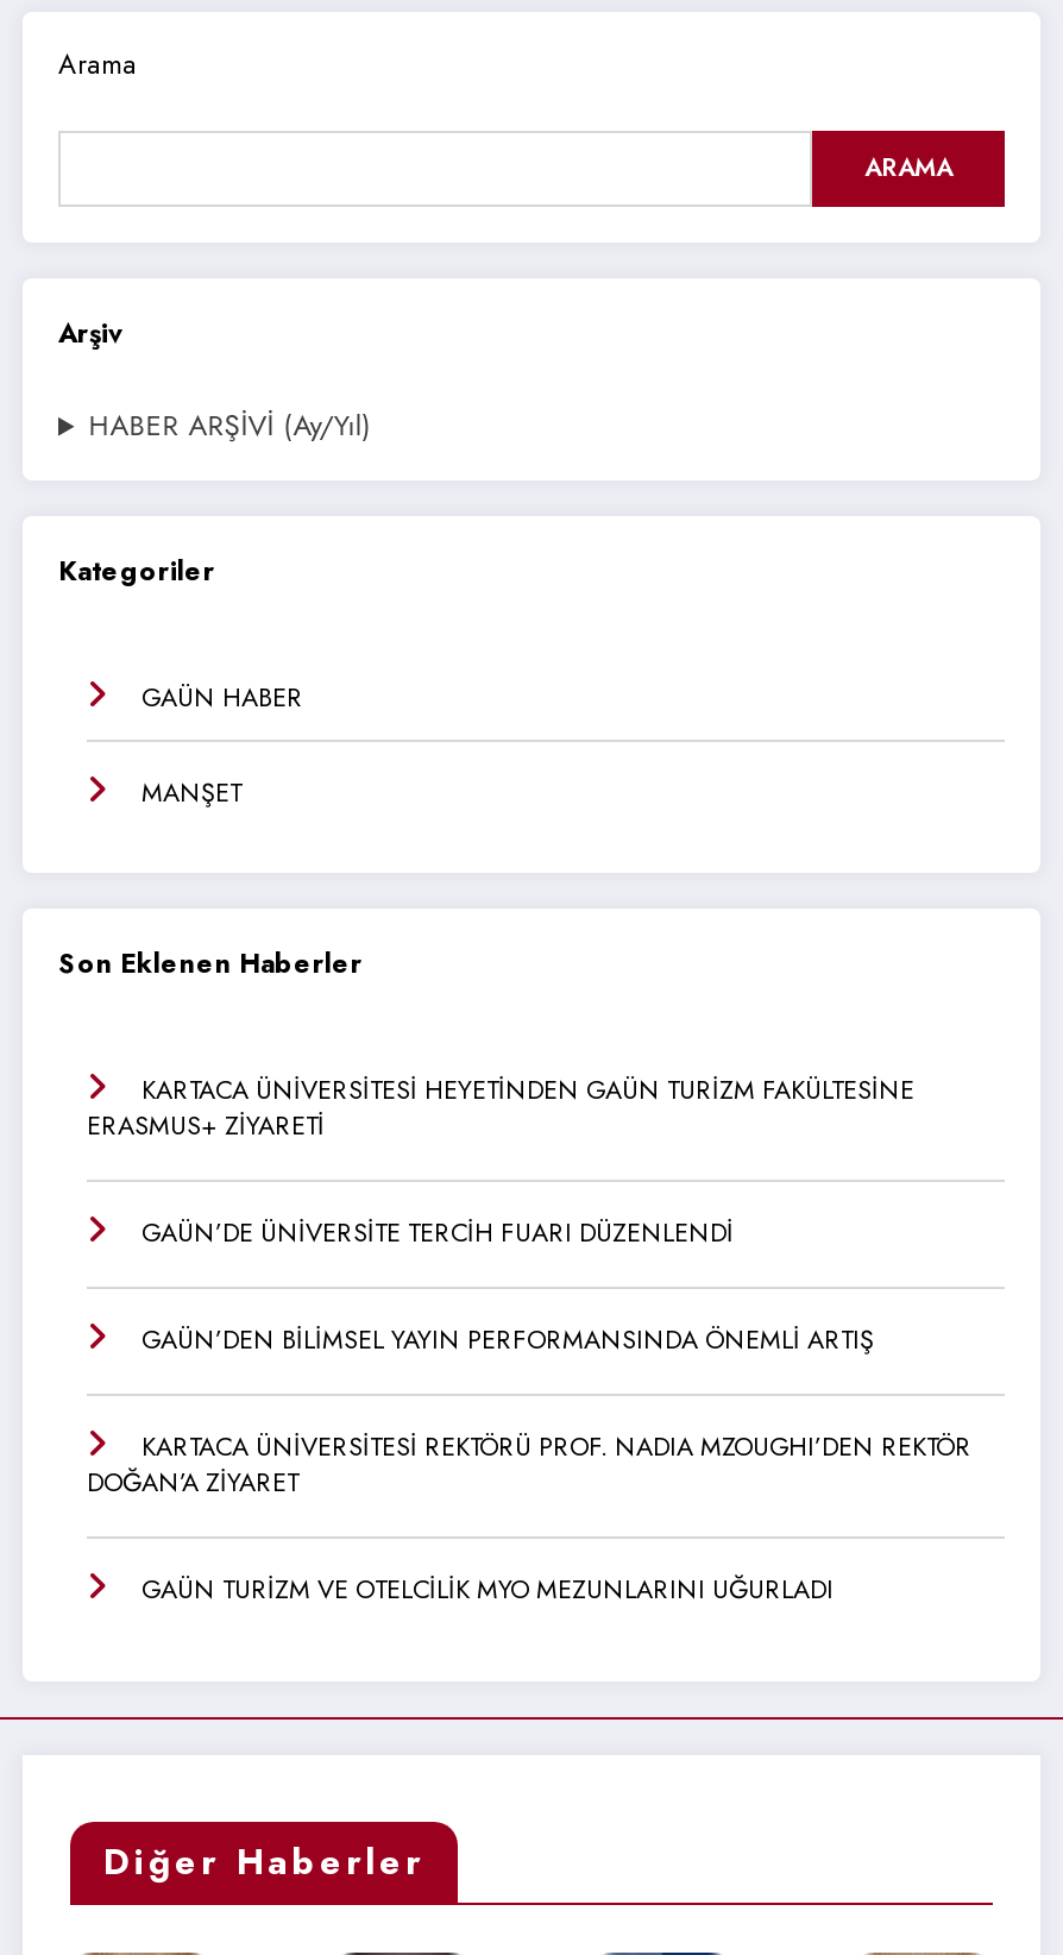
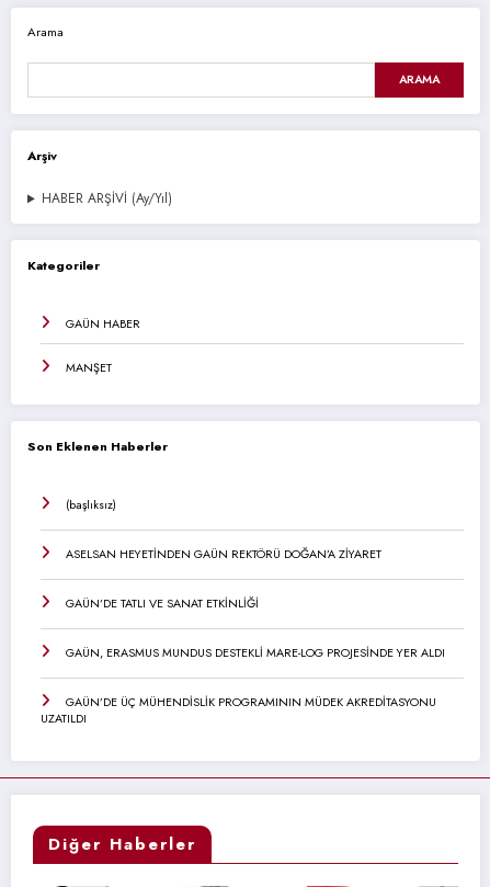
- KARTACA ÜNİVERSİTESİ HEYETİNDEN GAÜN TURİZM FAKÜLTESİNE
- ERASMUS+ ZİYARETİ
+ (başlıksız)

- GAÜN’DE ÜNİVERSİTE TERCİH FUARI DÜZENLENDİ
+ ASELSAN HEYETİNDEN GAÜN REKTÖRÜ DOĞAN’A ZİYARET

- GAÜN’DEN BİLİMSEL YAYIN PERFORMANSINDA ÖNEMLİ ARTIŞ
+ GAÜN’DE TATLI VE SANAT ETKİNLİĞİ

- KARTACA ÜNİVERSİTESİ REKTÖRÜ PROF. NADIA MZOUGHI’DEN REKTÖR
- DOĞAN’A ZİYARET
+ GAÜN, ERASMUS MUNDUS DESTEKLİ MARE-LOG PROJESİNDE YER ALDI

- GAÜN TURİZM VE OTELCİLİK MYO MEZUNLARINI UĞURLADI
+ GAÜN’DE ÜÇ MÜHENDİSLİK PROGRAMININ MÜDEK AKREDİTASYONU
+ UZATILDI
